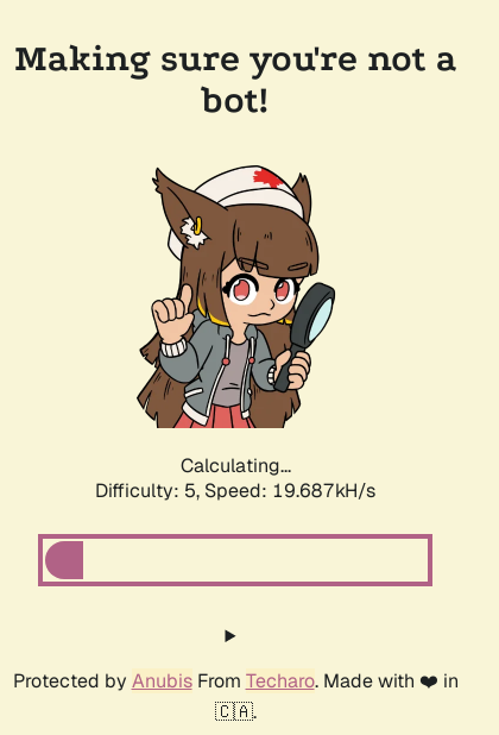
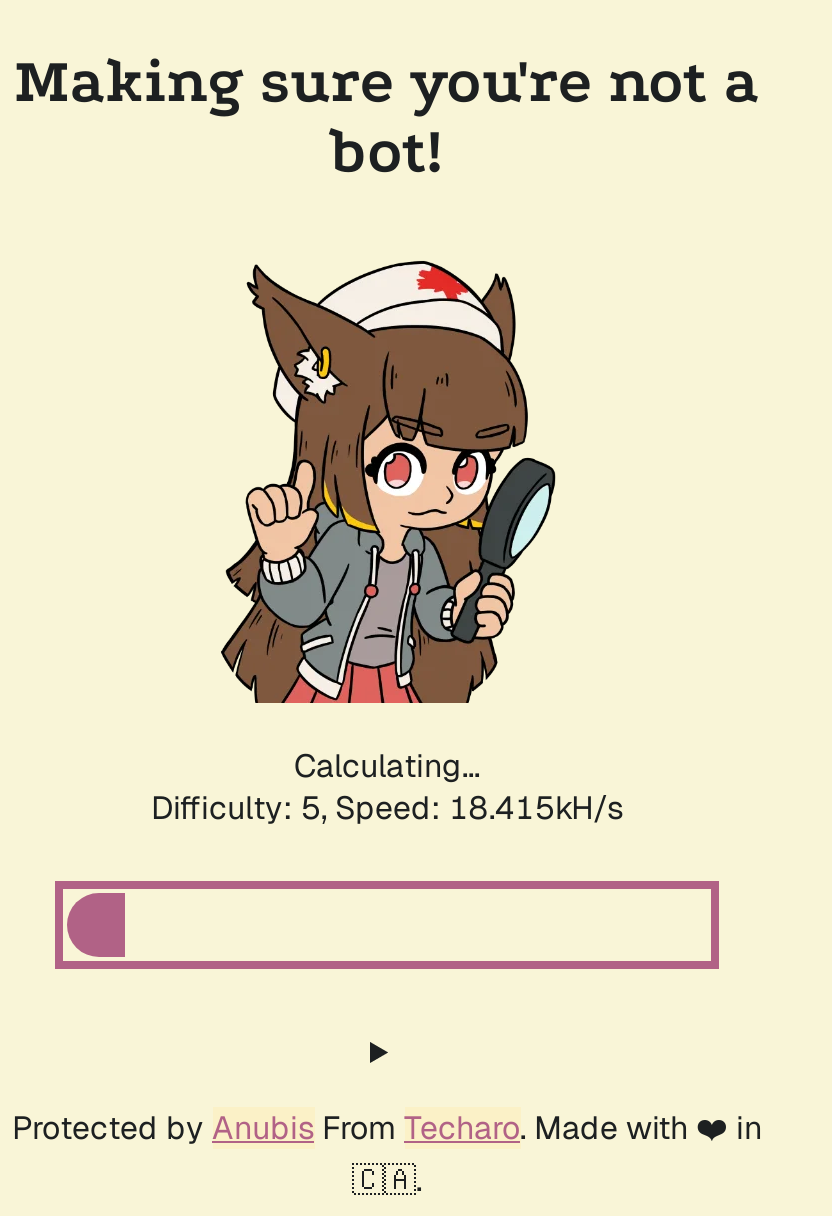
- Difficulty: 5, Speed: 19.687kH/s
+ Difficulty: 5, Speed: 18.415kH/s
